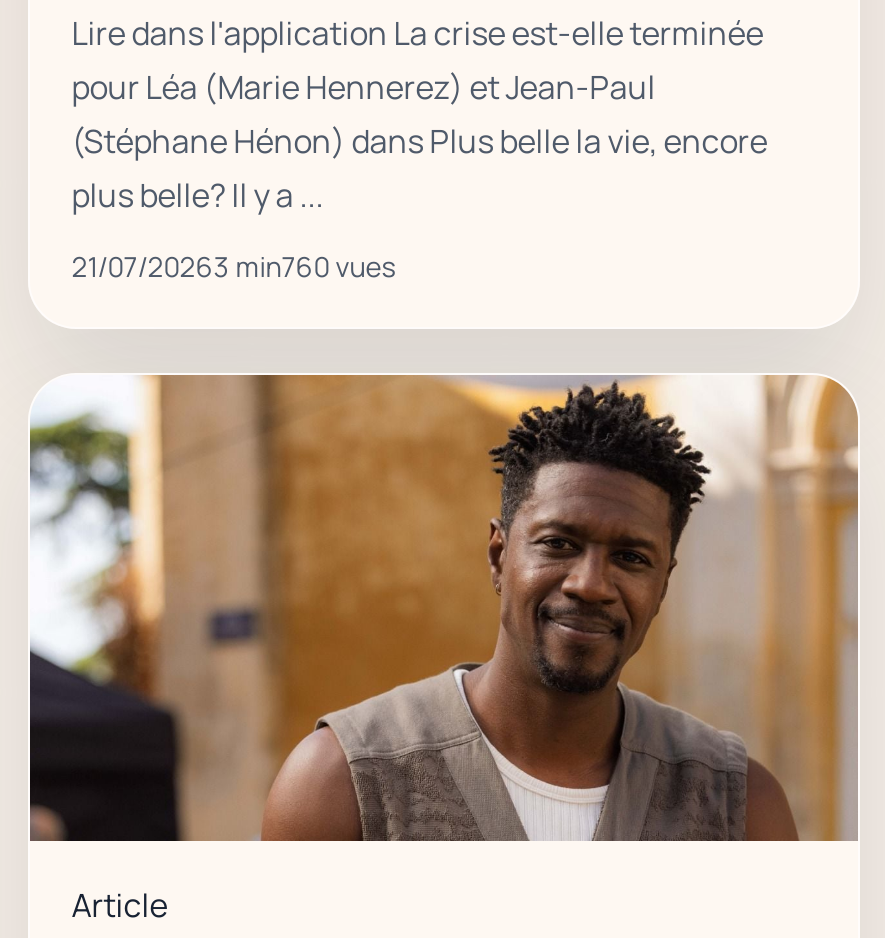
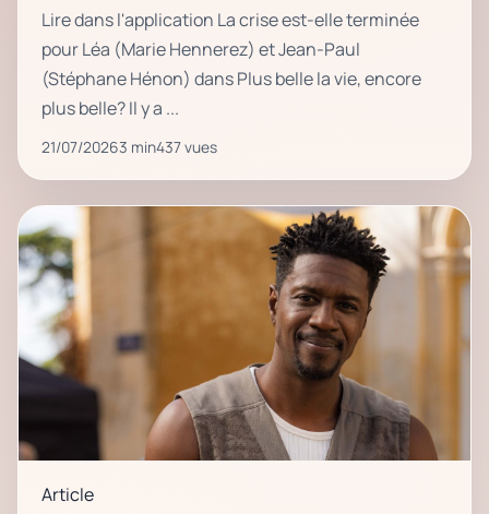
- 21/07/20263 min760 vues
+ 21/07/20263 min437 vues
